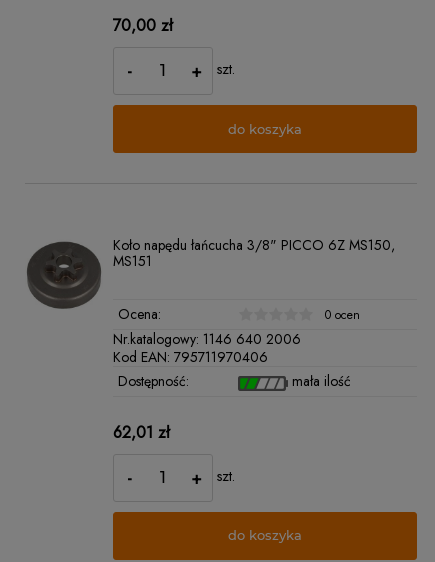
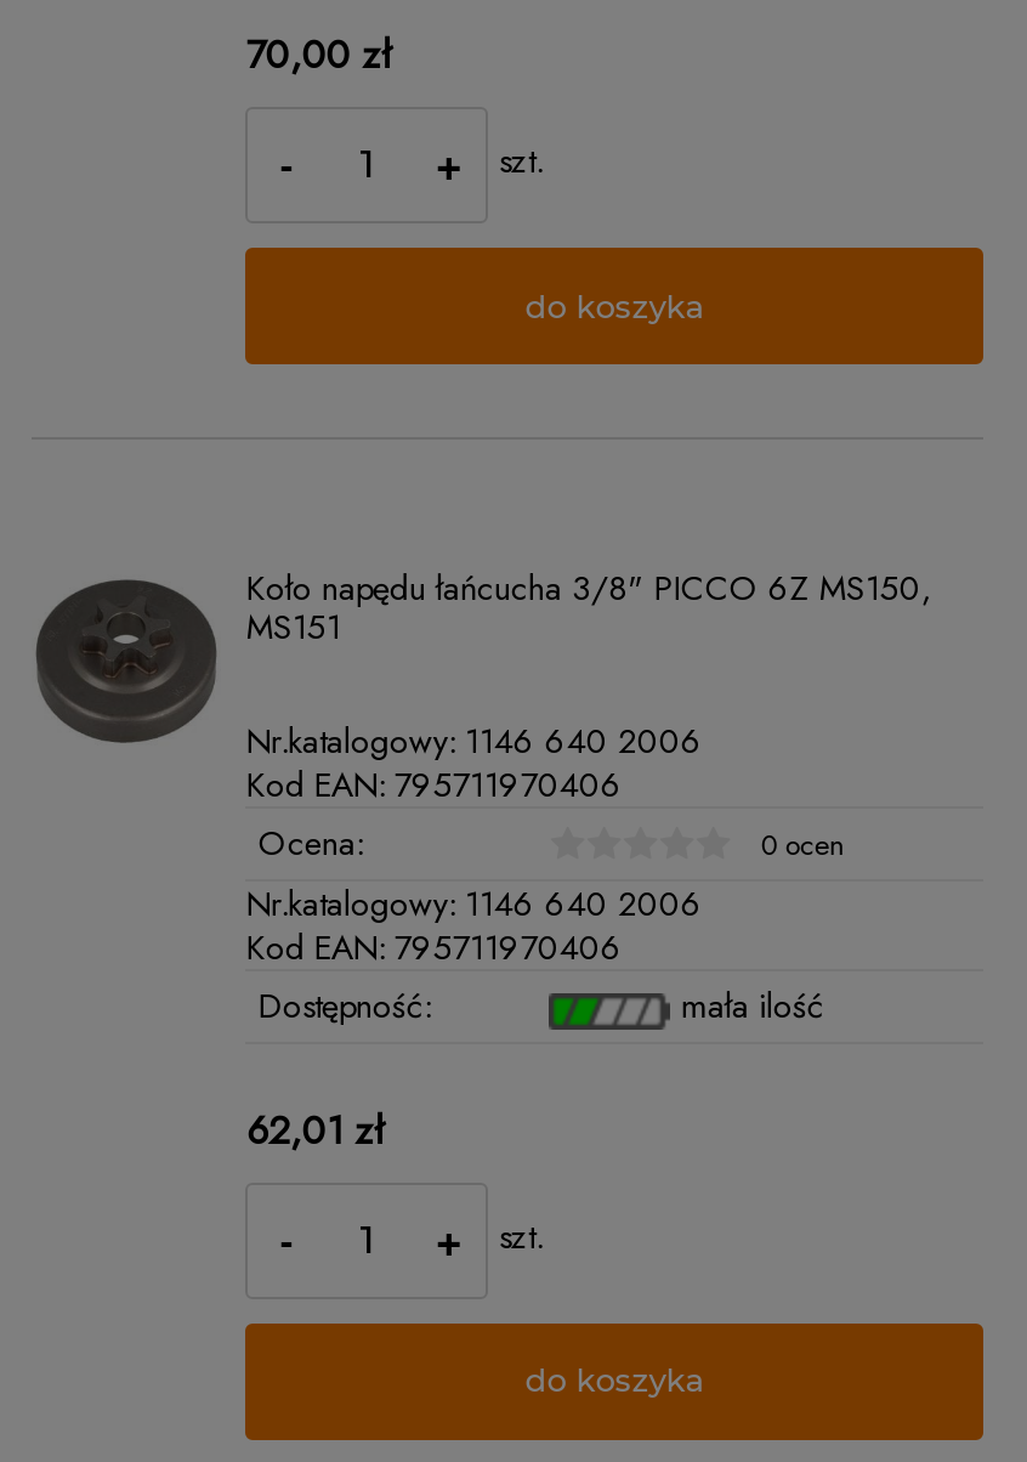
+ Nr.katalogowy: 1146 640 2006
+ Kod EAN: 795711970406
